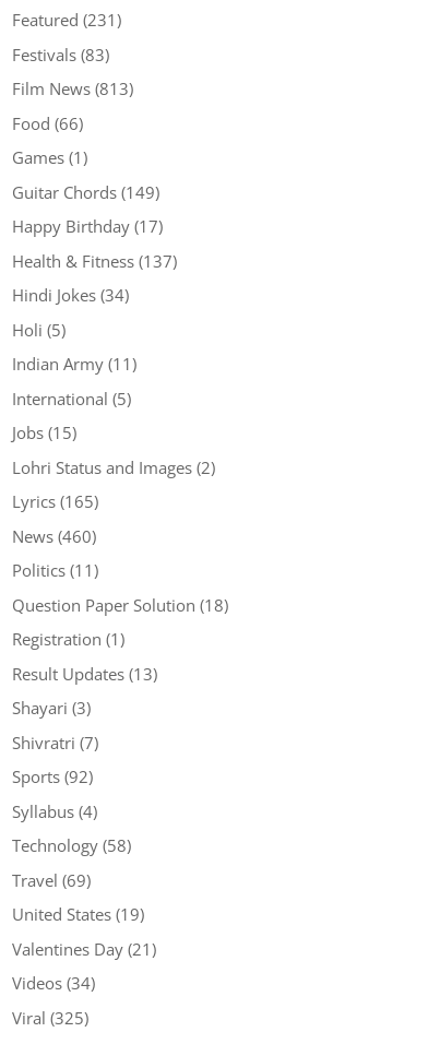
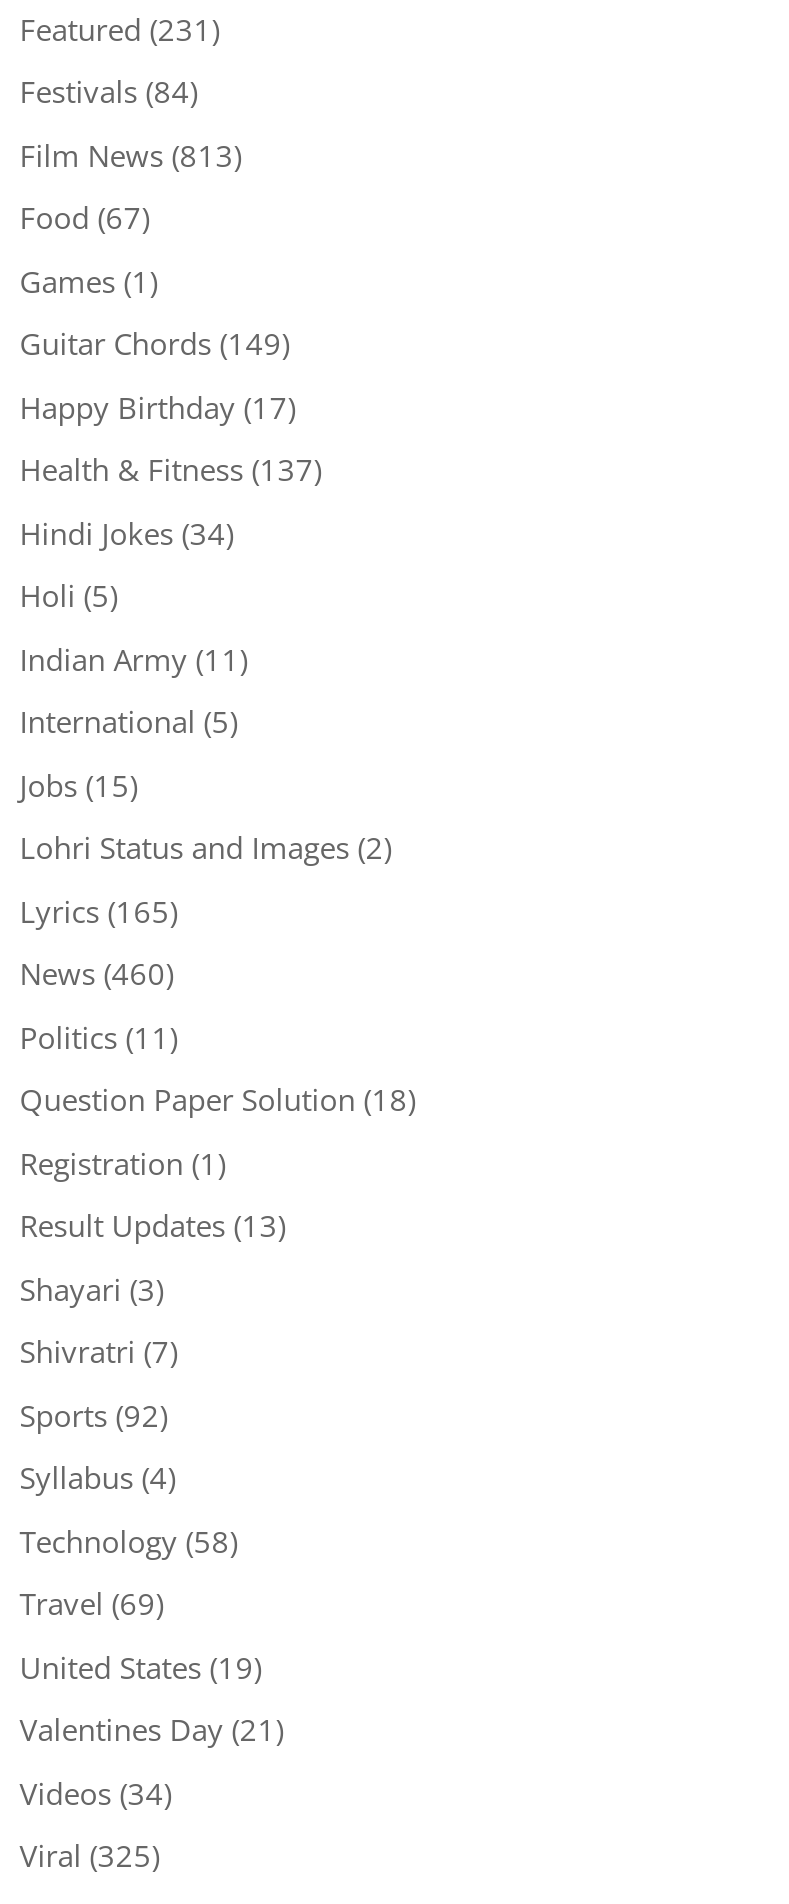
- Festivals (83)
+ Festivals (84)

- Food (66)
+ Food (67)
